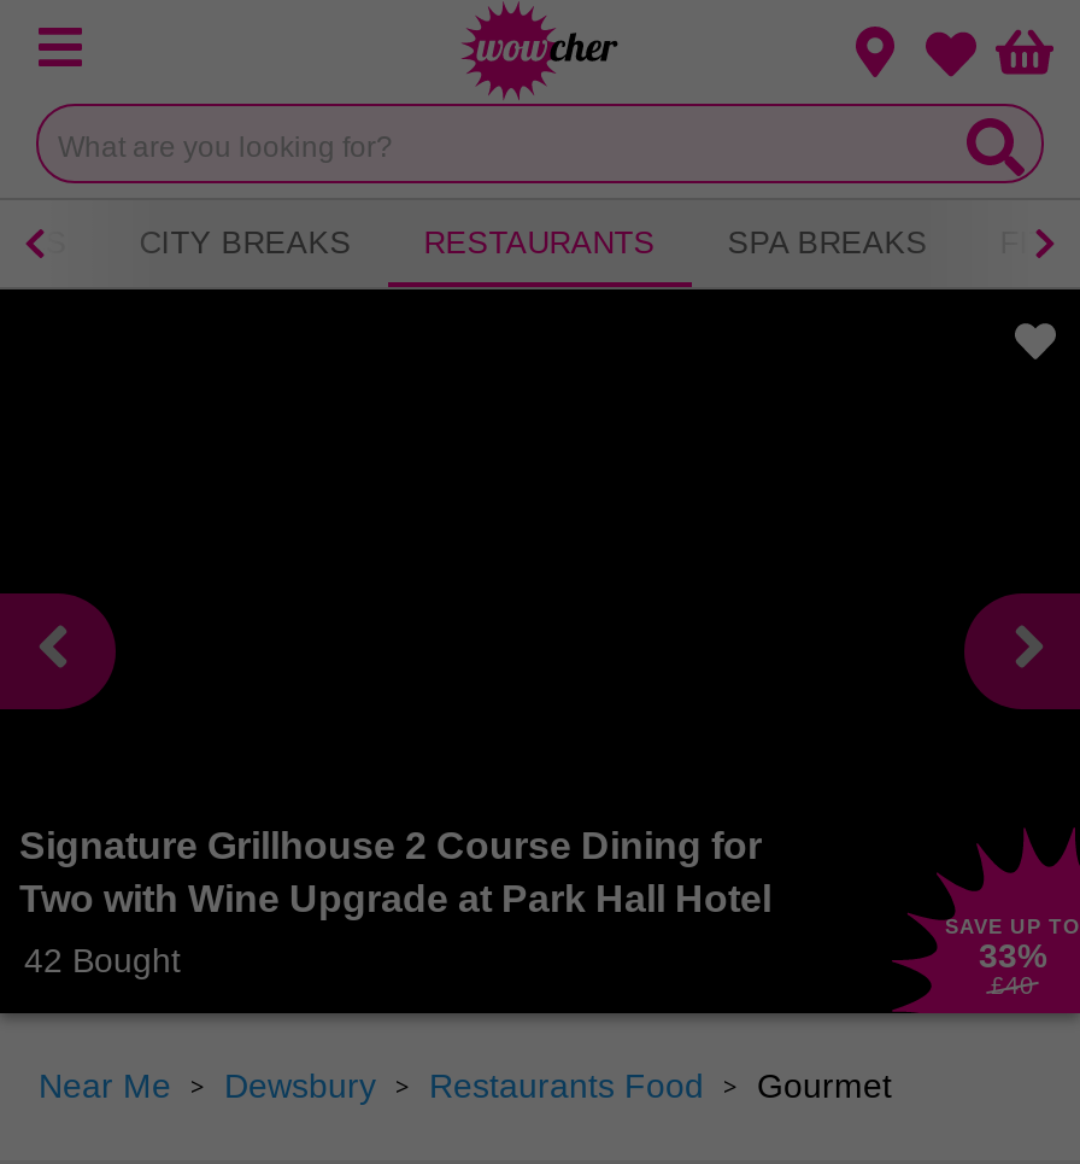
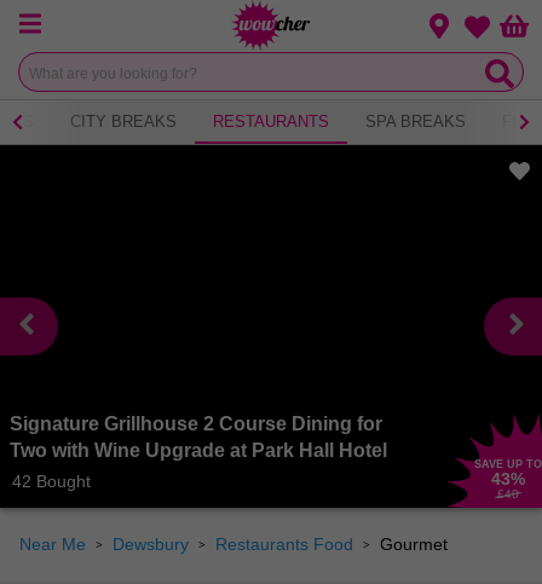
- 33%
+ 43%
